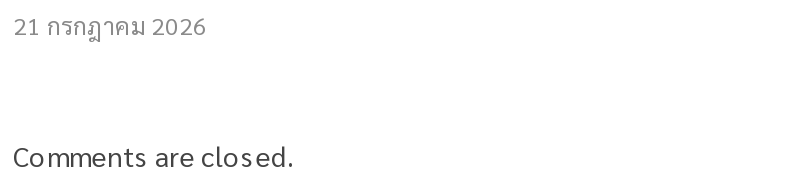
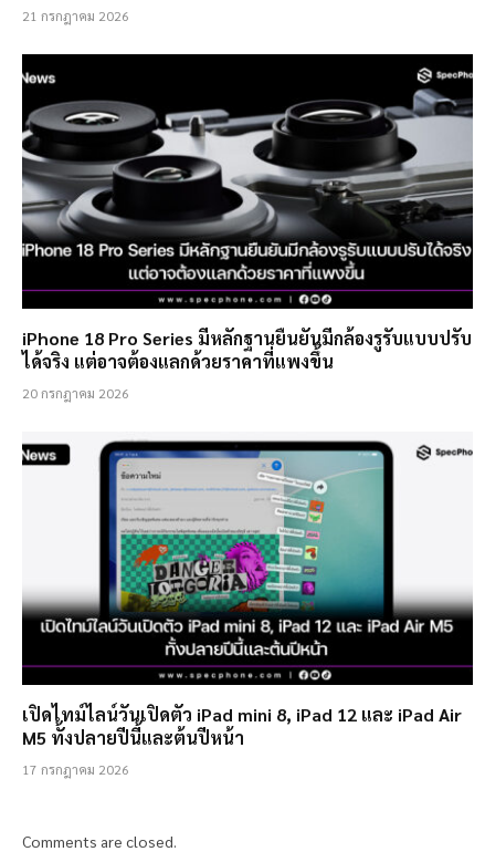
+ [image]
+ iPhone 18 Pro Series มีหลักฐานยืนยันมีกล้องรูรับแบบปรับ
+ ได้จริง แต่อาจต้องแลกด้วยราคาที่แพงขึ้น
+ 20 กรกฎาคม 2026

+ [image]
+ เปิดไทม์ไลน์วันเปิดตัว iPad mini 8, iPad 12 และ iPad Air
+ M5 ทั้งปลายปีนี้และต้นปีหน้า
+ 17 กรกฎาคม 2026
